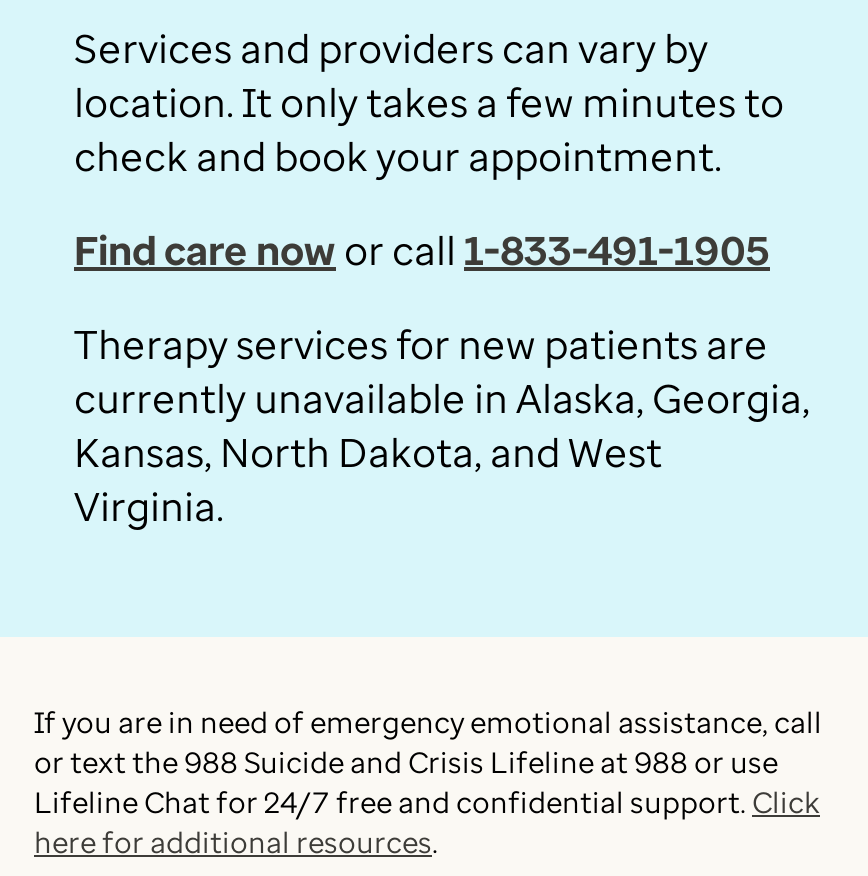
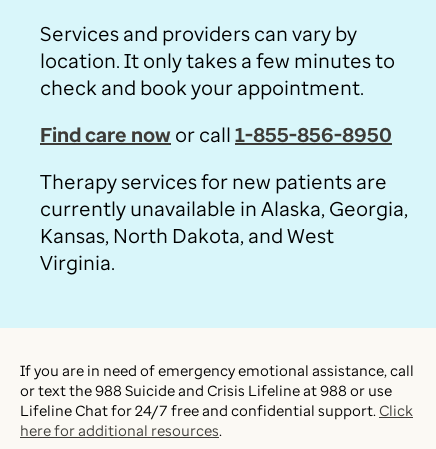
- Find care now or call 1-833-491-1905
+ Find care now or call 1-855-856-8950
